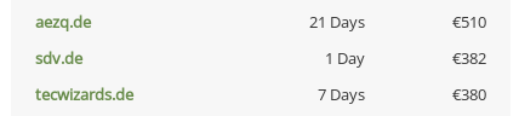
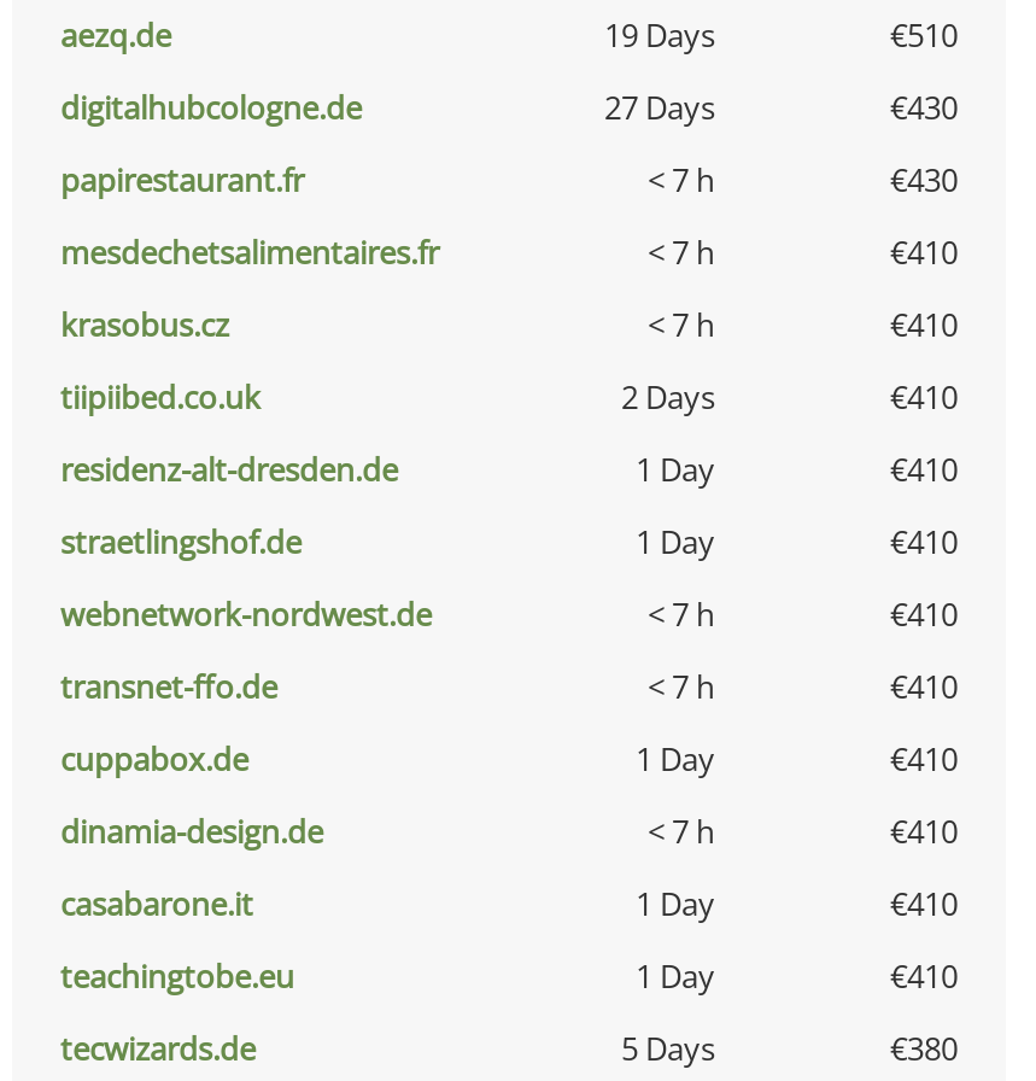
- 21 Days
+ 19 Days

- sdv.de
+ digitalhubcologne.de
+ 27 Days
+ €430
+ papirestaurant.fr
+ < 7 h
+ €430
+ mesdechetsalimentaires.fr
+ < 7 h
+ €410
+ krasobus.cz
+ < 7 h
+ €410
+ tiipiibed.co.uk
+ 2 Days
+ €410
+ residenz-alt-dresden.de

- €382
+ €410
+ straetlingshof.de
+ 1 Day
+ €410
+ webnetwork-nordwest.de
+ < 7 h
+ €410
+ transnet-ffo.de
+ < 7 h
+ €410
+ cuppabox.de
+ 1 Day
+ €410
+ dinamia-design.de
+ < 7 h
+ €410
+ casabarone.it
+ 1 Day
+ €410
+ teachingtobe.eu
+ 1 Day
+ €410

- 7 Days
+ 5 Days
